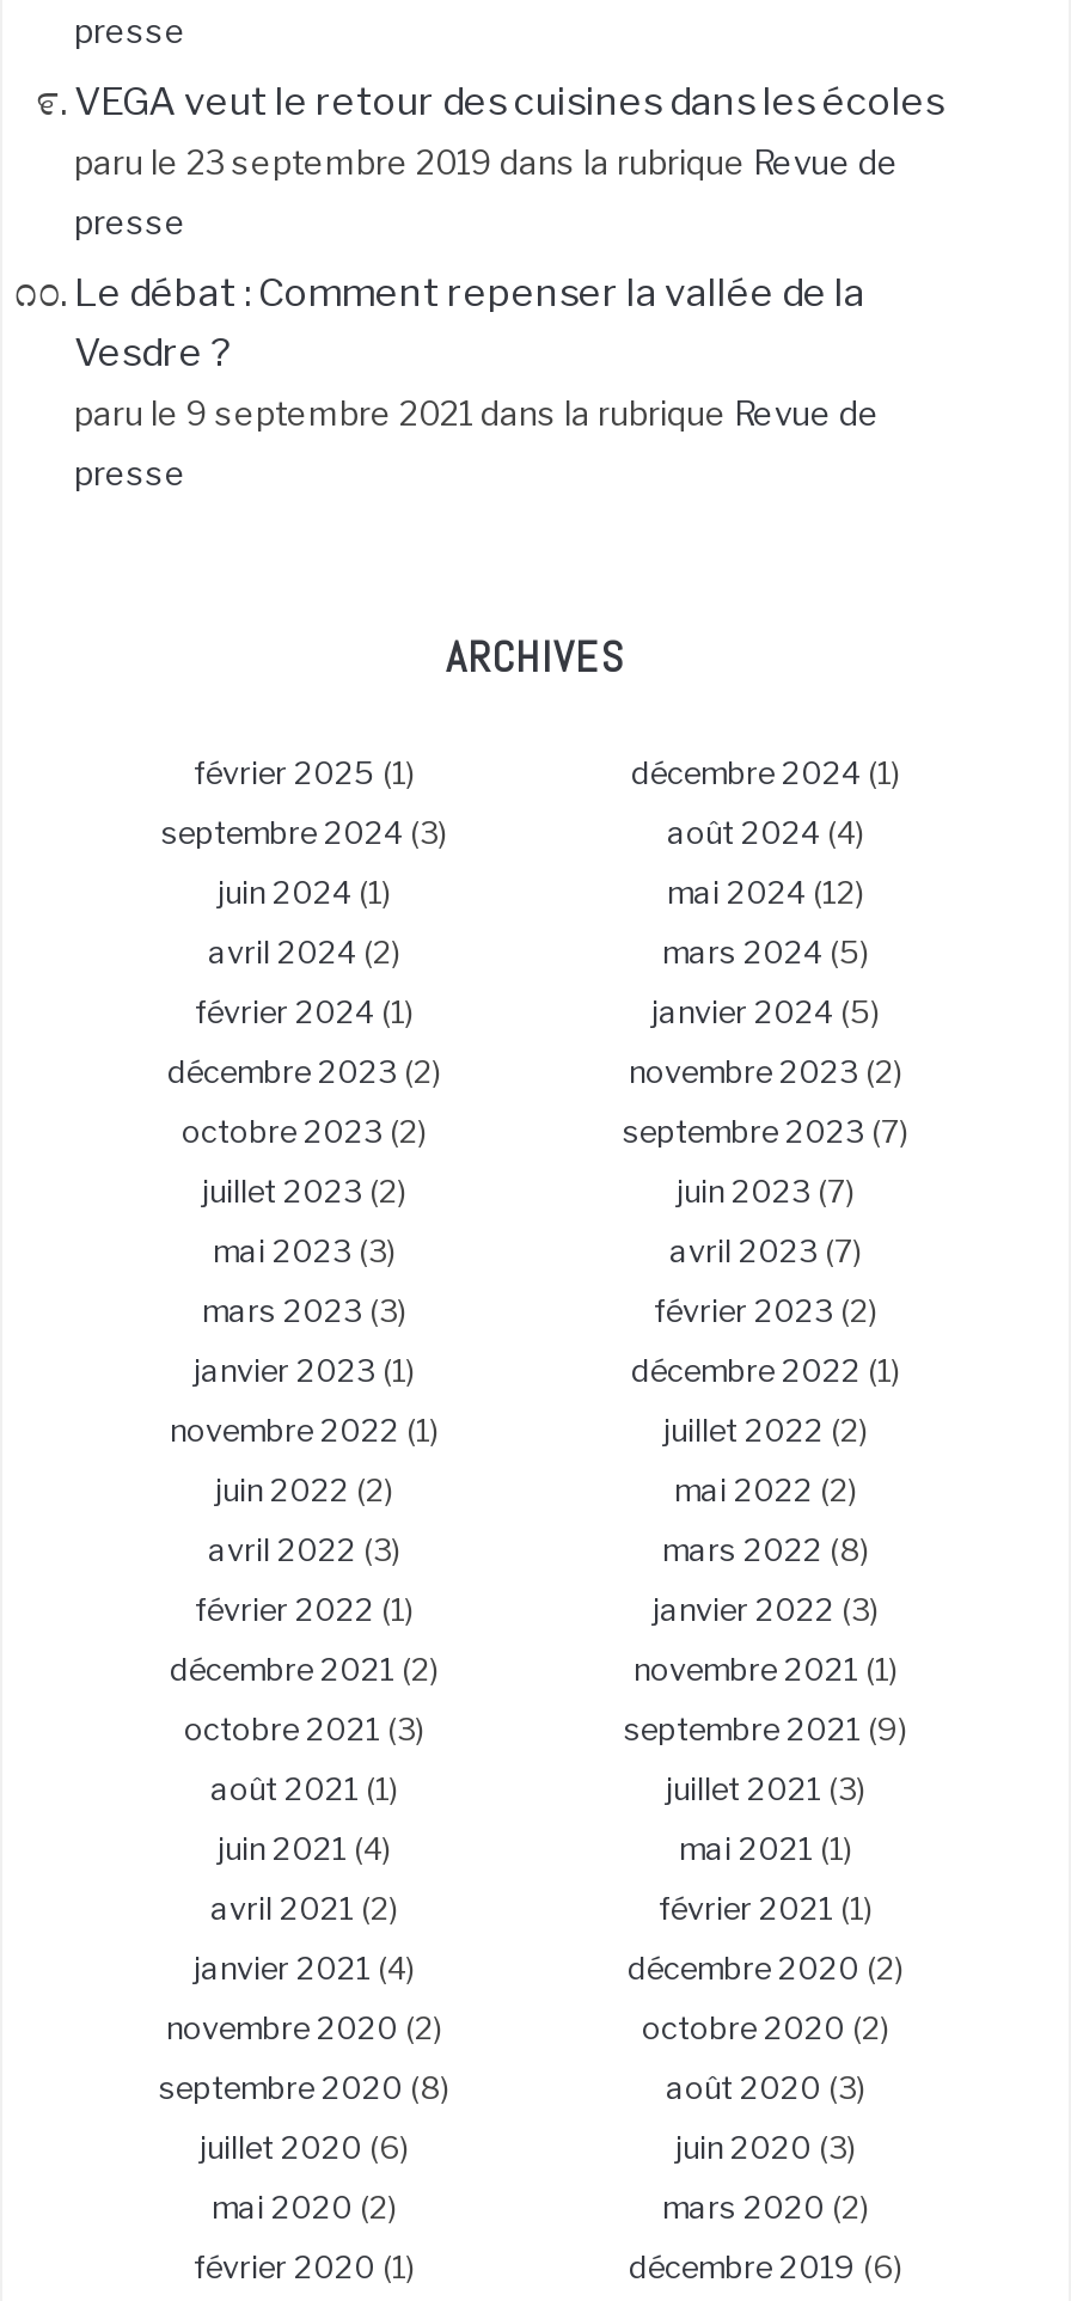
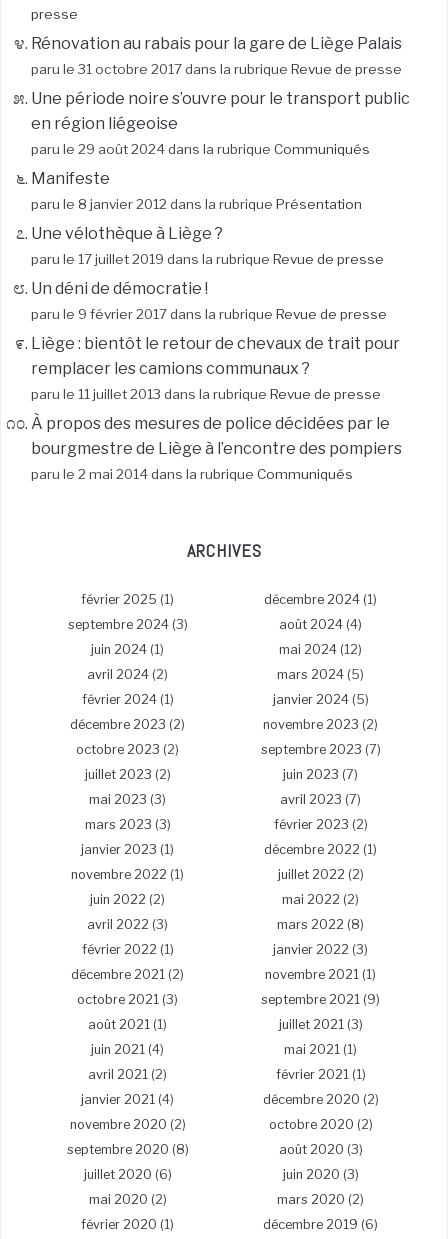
- VEGA veut le retour des cuisines dans les écoles
- paru le 23 septembre 2019 dans la rubrique Revue de
- presse
- Le débat : Comment repenser la vallée de la
- Vesdre ?
- paru le 9 septembre 2021 dans la rubrique Revue de
- presse
+ Rénovation au rabais pour la gare de Liège Palais
+ paru le 31 octobre 2017 dans la rubrique Revue de presse
+ Une période noire s’ouvre pour le transport public
+ en région liégeoise
+ paru le 29 août 2024 dans la rubrique Communiqués
+ Manifeste
+ paru le 8 janvier 2012 dans la rubrique Présentation
+ Une vélothèque à Liège ?
+ paru le 17 juillet 2019 dans la rubrique Revue de presse
+ Un déni de démocratie !
+ paru le 9 février 2017 dans la rubrique Revue de presse
+ Liège : bientôt le retour de chevaux de trait pour
+ remplacer les camions communaux ?
+ paru le 11 juillet 2013 dans la rubrique Revue de presse
+ À propos des mesures de police décidées par le
+ bourgmestre de Liège à l’encontre des pompiers
+ paru le 2 mai 2014 dans la rubrique Communiqués
